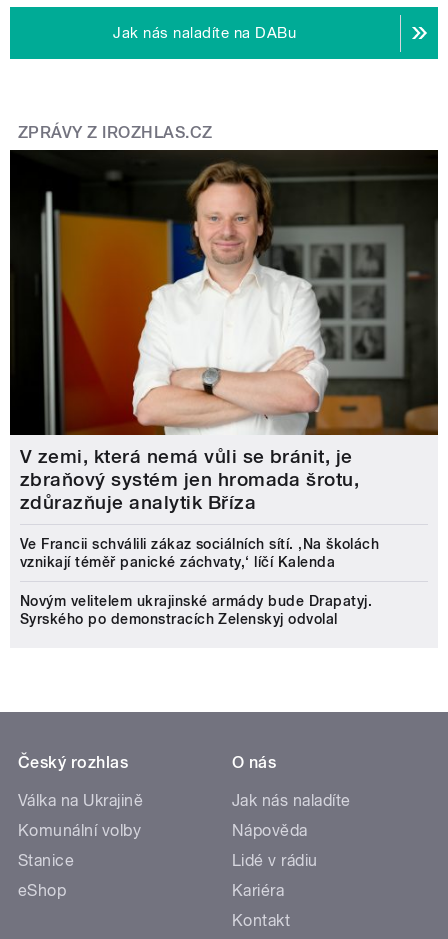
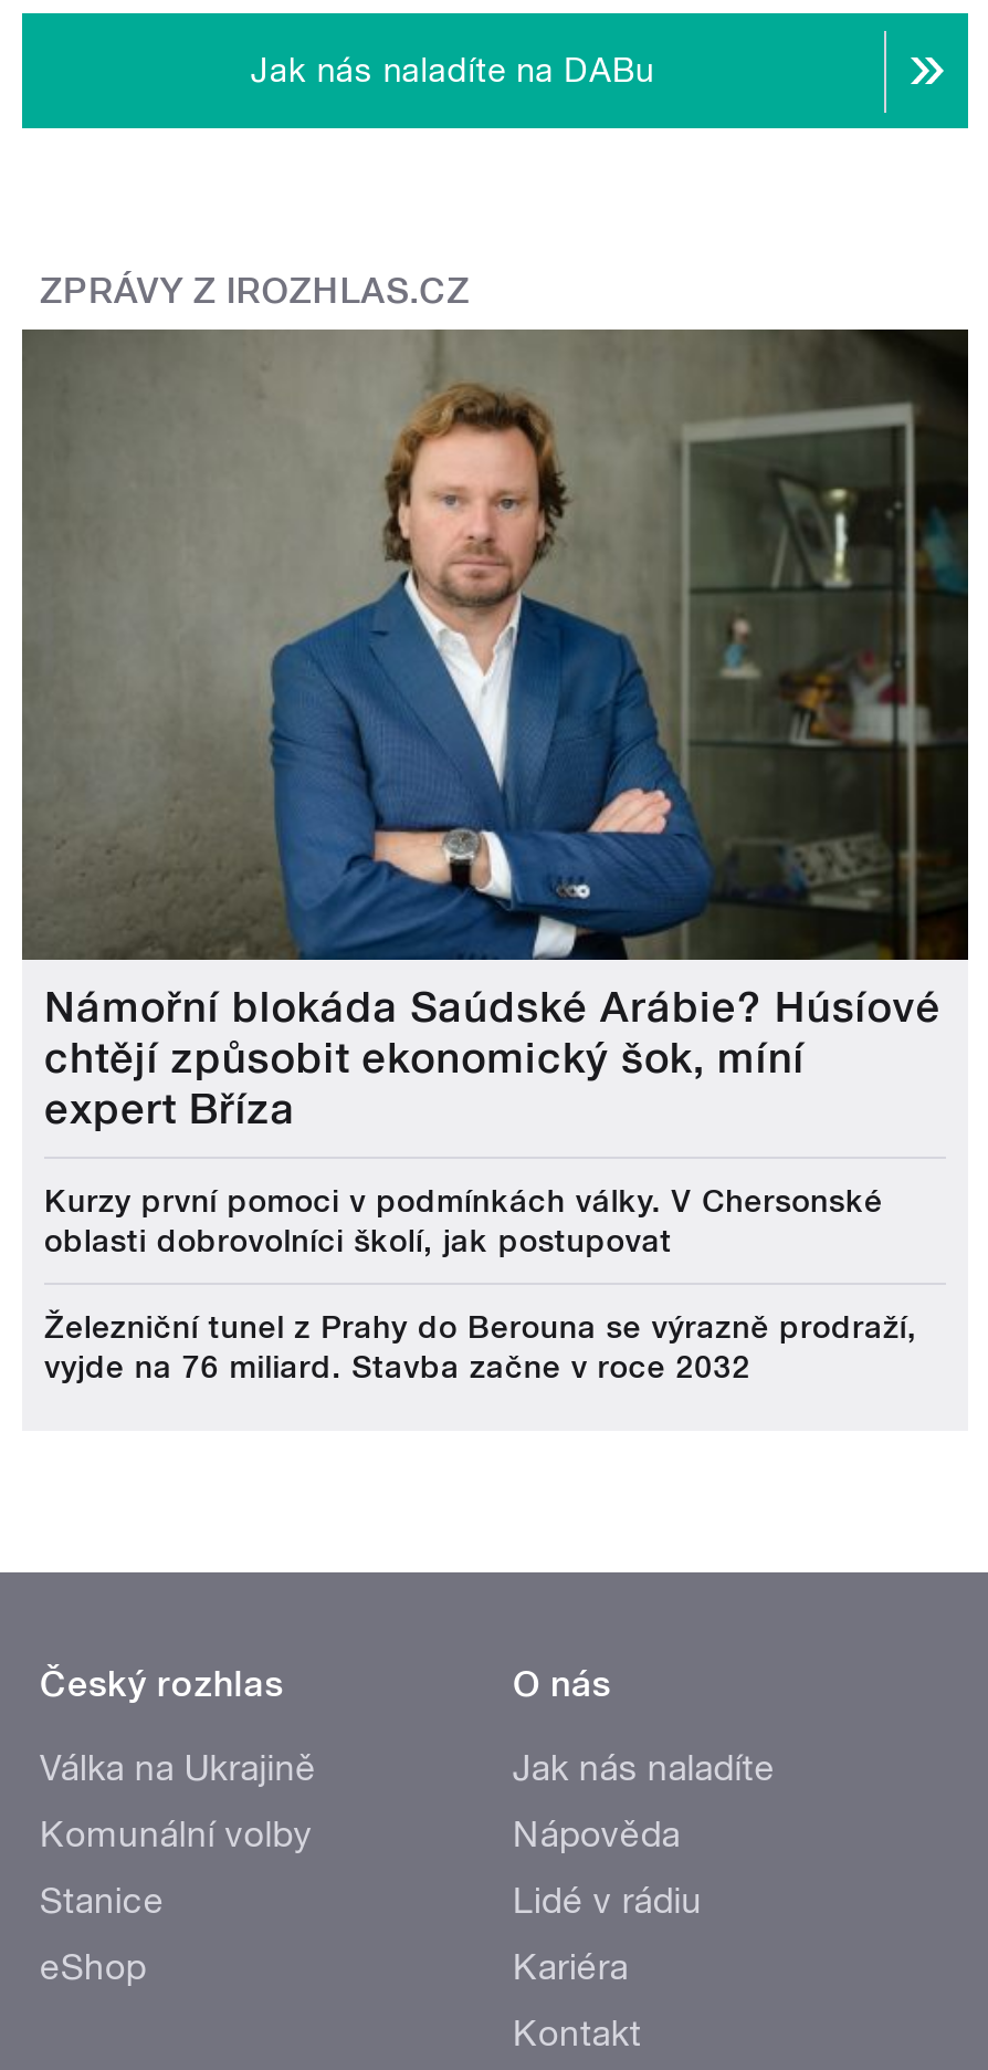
- [image]
- V zemi, která nemá vůli se bránit, je
- zbraňový systém jen hromada šrotu,
- zdůrazňuje analytik Bříza
+ [image]
+ Námořní blokáda Saúdské Arábie? Húsíové
+ chtějí způsobit ekonomický šok, míní
+ expert Bříza

- Ve Francii schválili zákaz sociálních sítí. ‚Na školách
- vznikají téměř panické záchvaty,‘ líčí Kalenda
+ Kurzy první pomoci v podmínkách války. V Chersonské
+ oblasti dobrovolníci školí, jak postupovat

- Novým velitelem ukrajinské armády bude Drapatyj.
- Syrského po demonstracích Zelenskyj odvolal
+ Železniční tunel z Prahy do Berouna se výrazně prodraží,
+ vyjde na 76 miliard. Stavba začne v roce 2032
